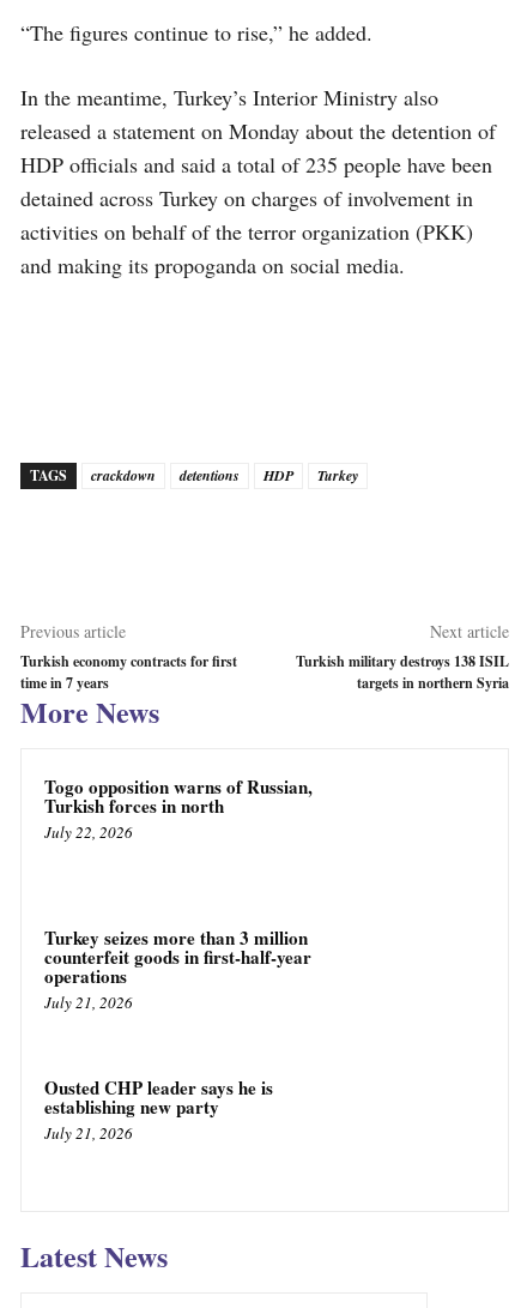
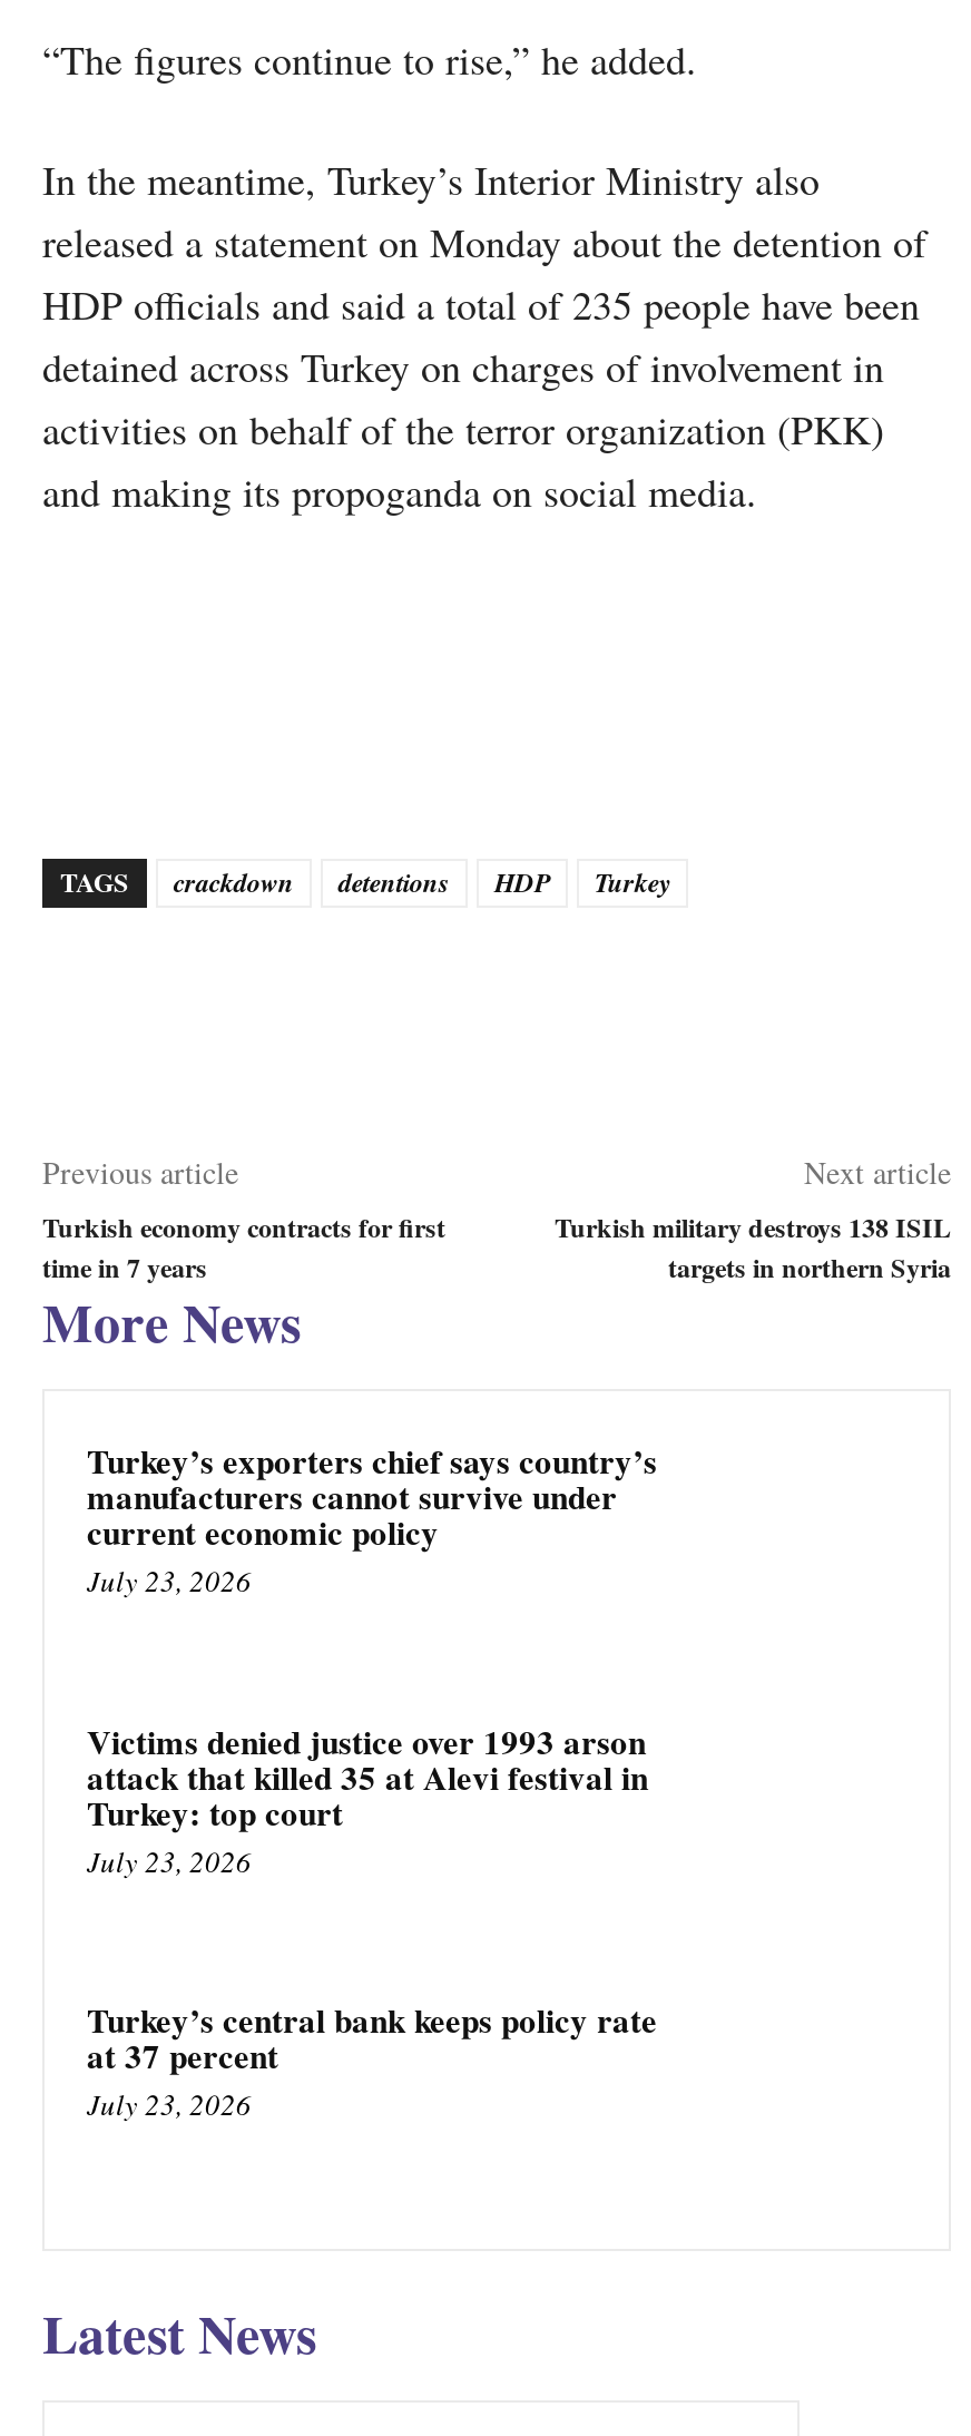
- Togo opposition warns of Russian,
- Turkish forces in north
- July 22, 2026
+ Turkey’s exporters chief says country’s
+ manufacturers cannot survive under
+ current economic policy
+ July 23, 2026

- Turkey seizes more than 3 million
- counterfeit goods in first-half-year
- operations
- July 21, 2026
+ Victims denied justice over 1993 arson
+ attack that killed 35 at Alevi festival in
+ Turkey: top court
+ July 23, 2026

- Ousted CHP leader says he is
- establishing new party
- July 21, 2026
+ Turkey’s central bank keeps policy rate
+ at 37 percent
+ July 23, 2026
